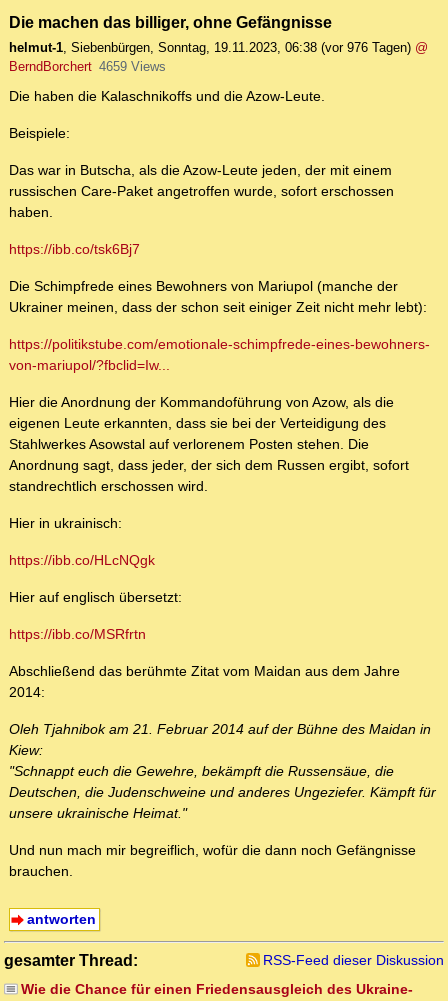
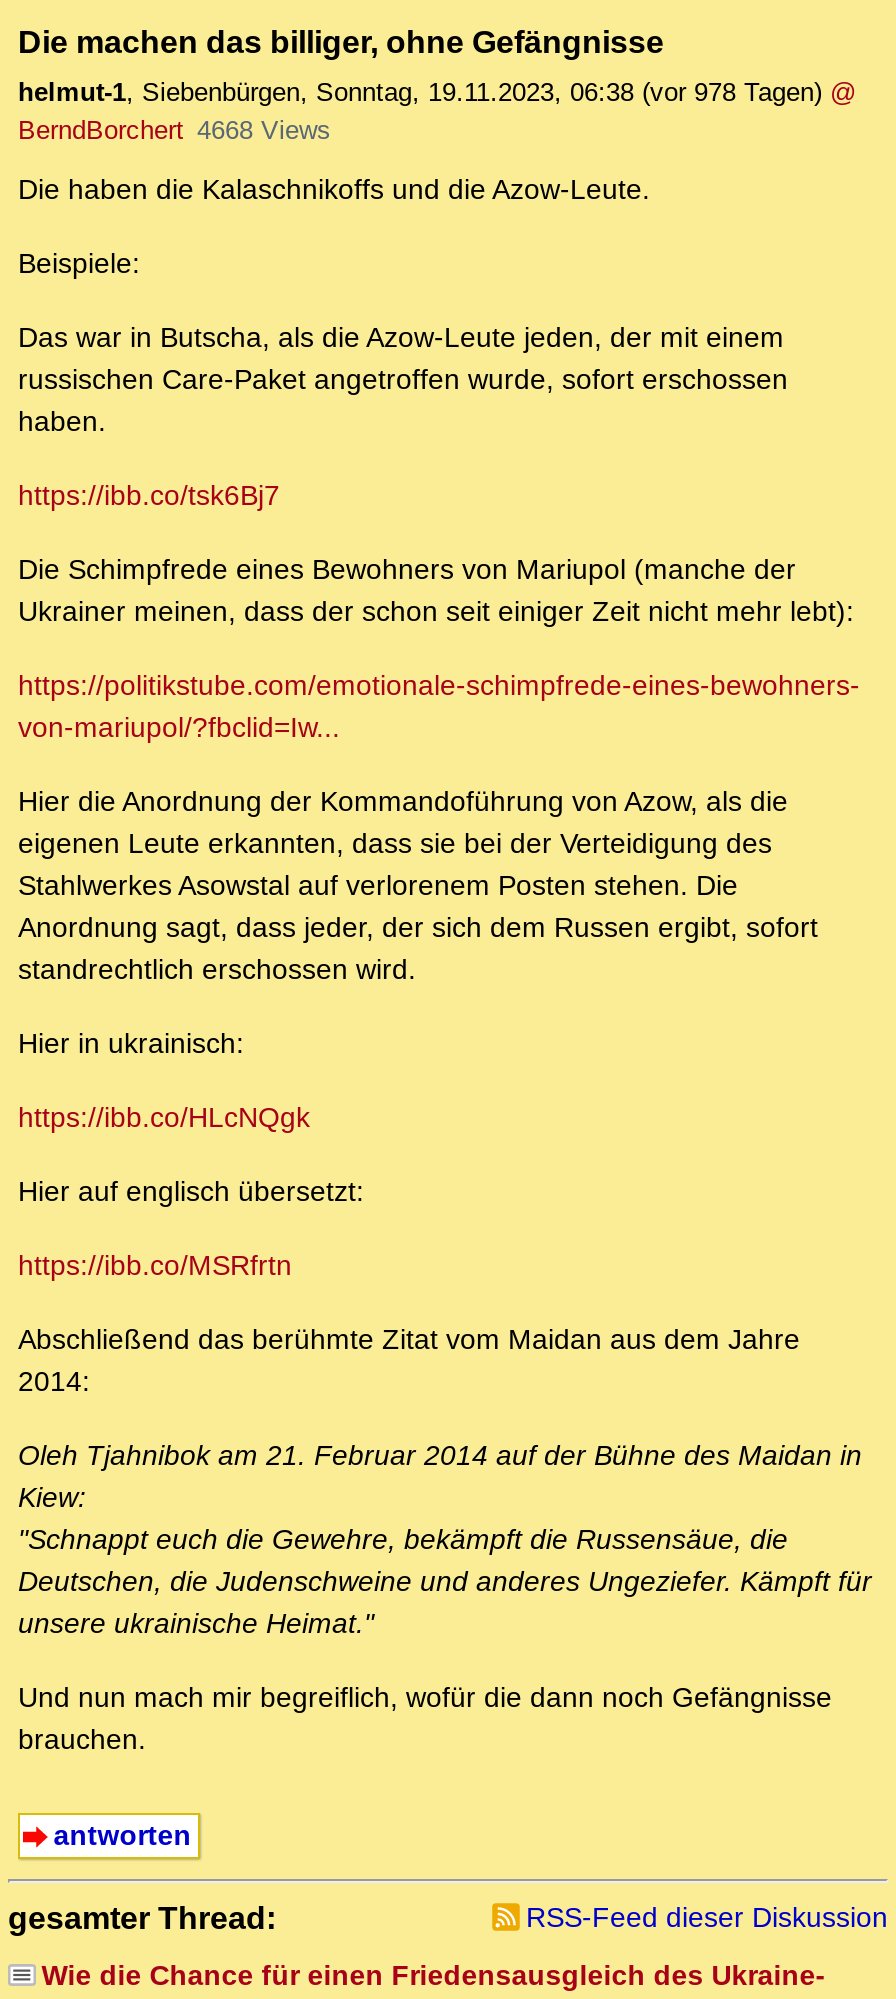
- helmut-1, Siebenbürgen, Sonntag, 19.11.2023, 06:38 (vor 976 Tagen) @
+ helmut-1, Siebenbürgen, Sonntag, 19.11.2023, 06:38 (vor 978 Tagen) @

- BerndBorchert 4659 Views
+ BerndBorchert 4668 Views
